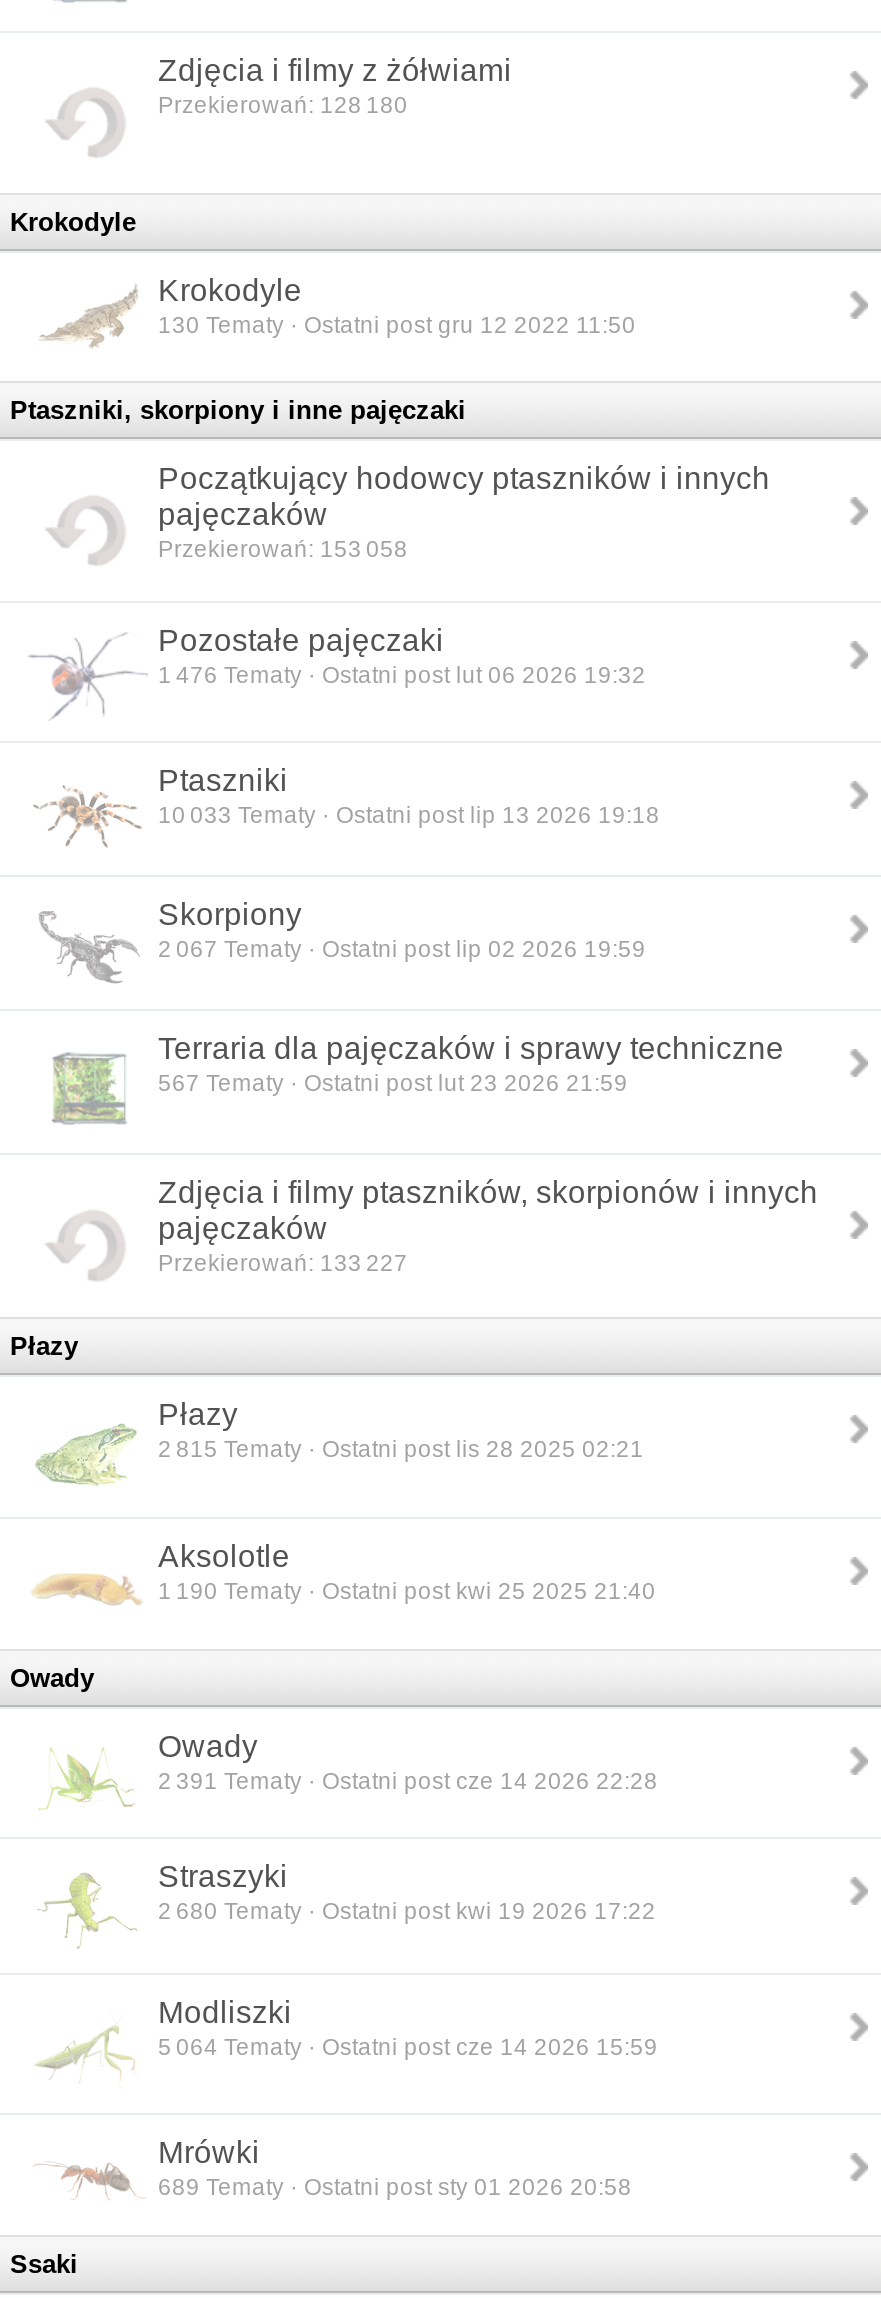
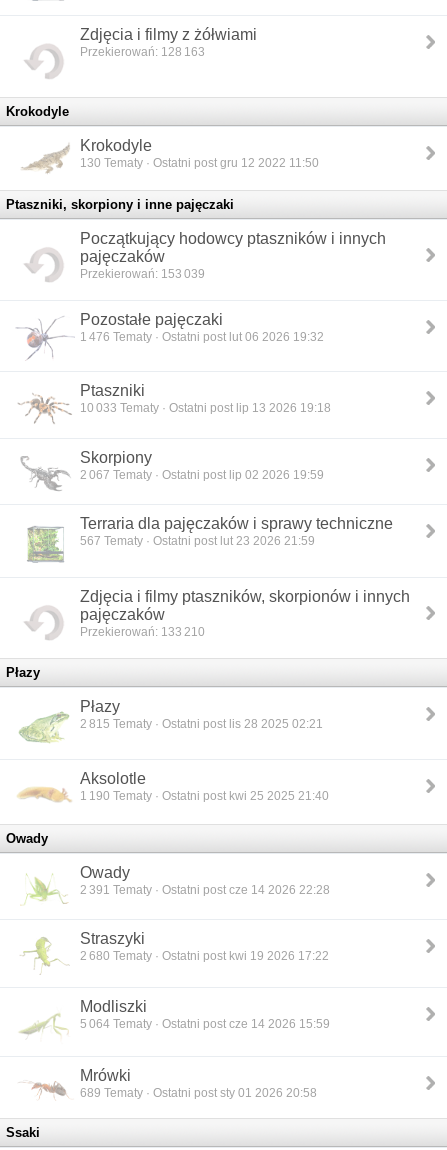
- Przekierowań: 128 180
+ Przekierowań: 128 163

- Przekierowań: 153 058
+ Przekierowań: 153 039

- Przekierowań: 133 227
+ Przekierowań: 133 210
